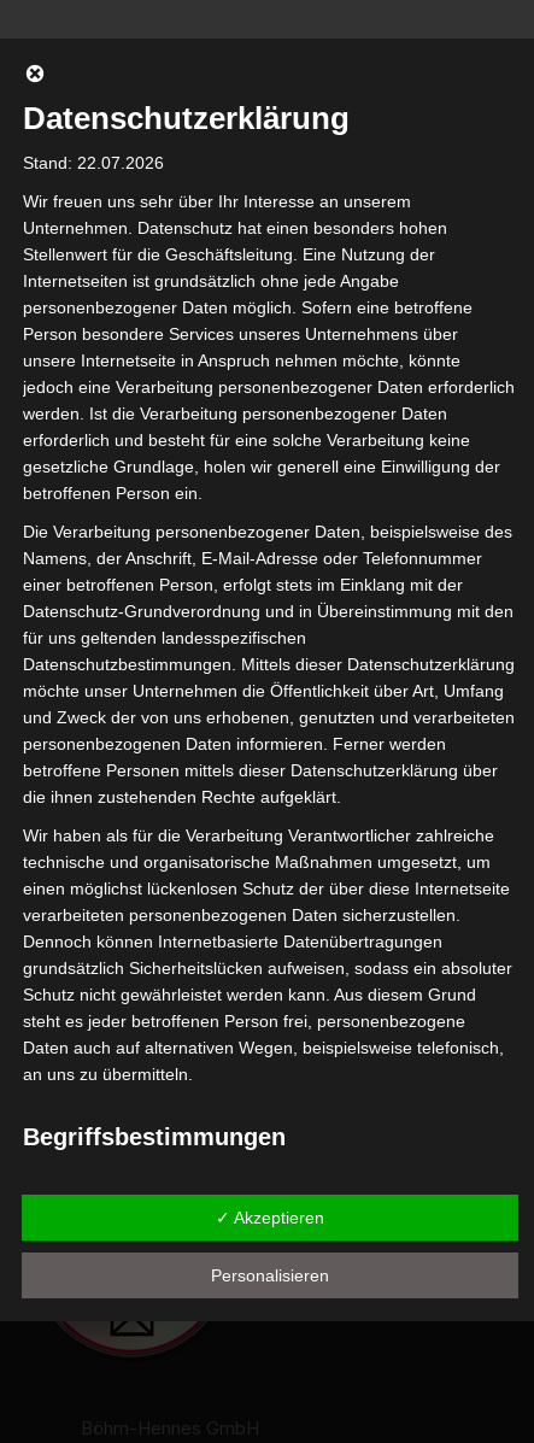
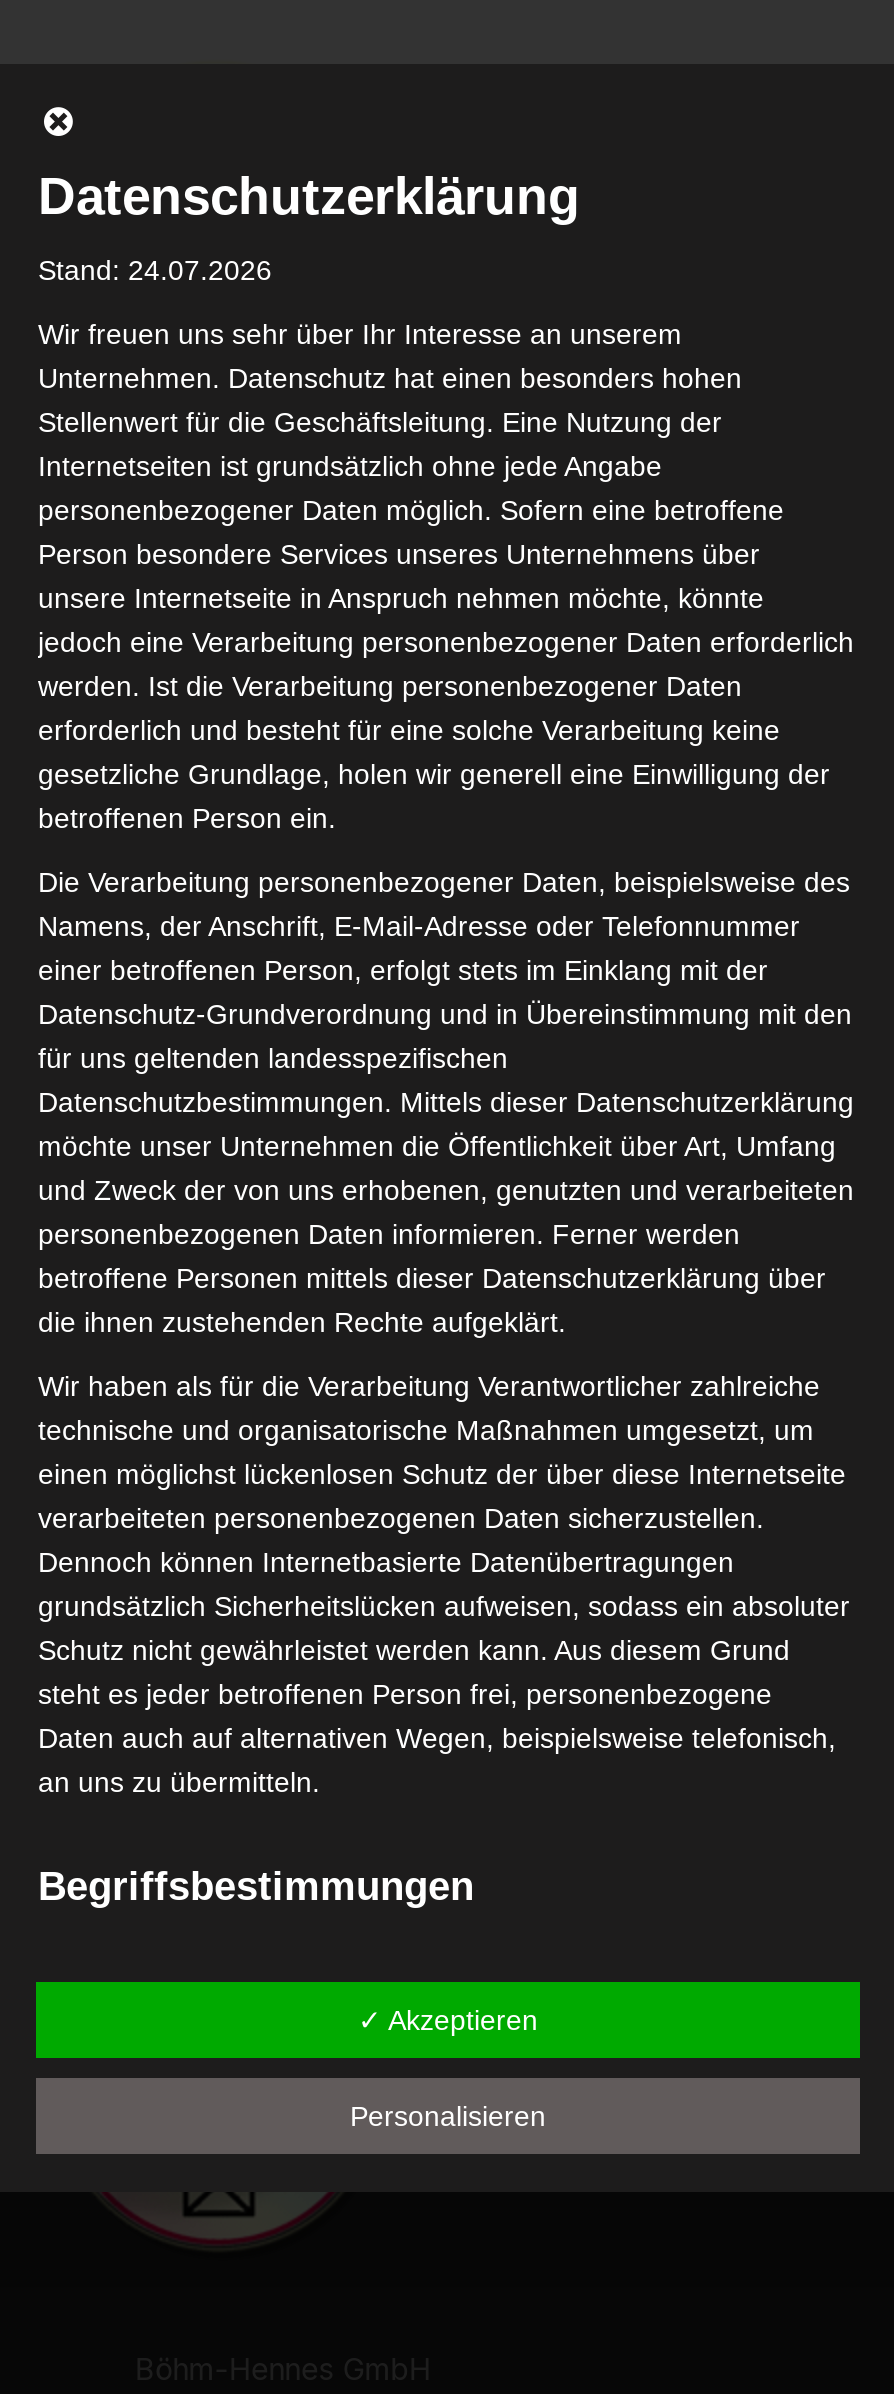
- Stand: 22.07.2026
+ Stand: 24.07.2026
